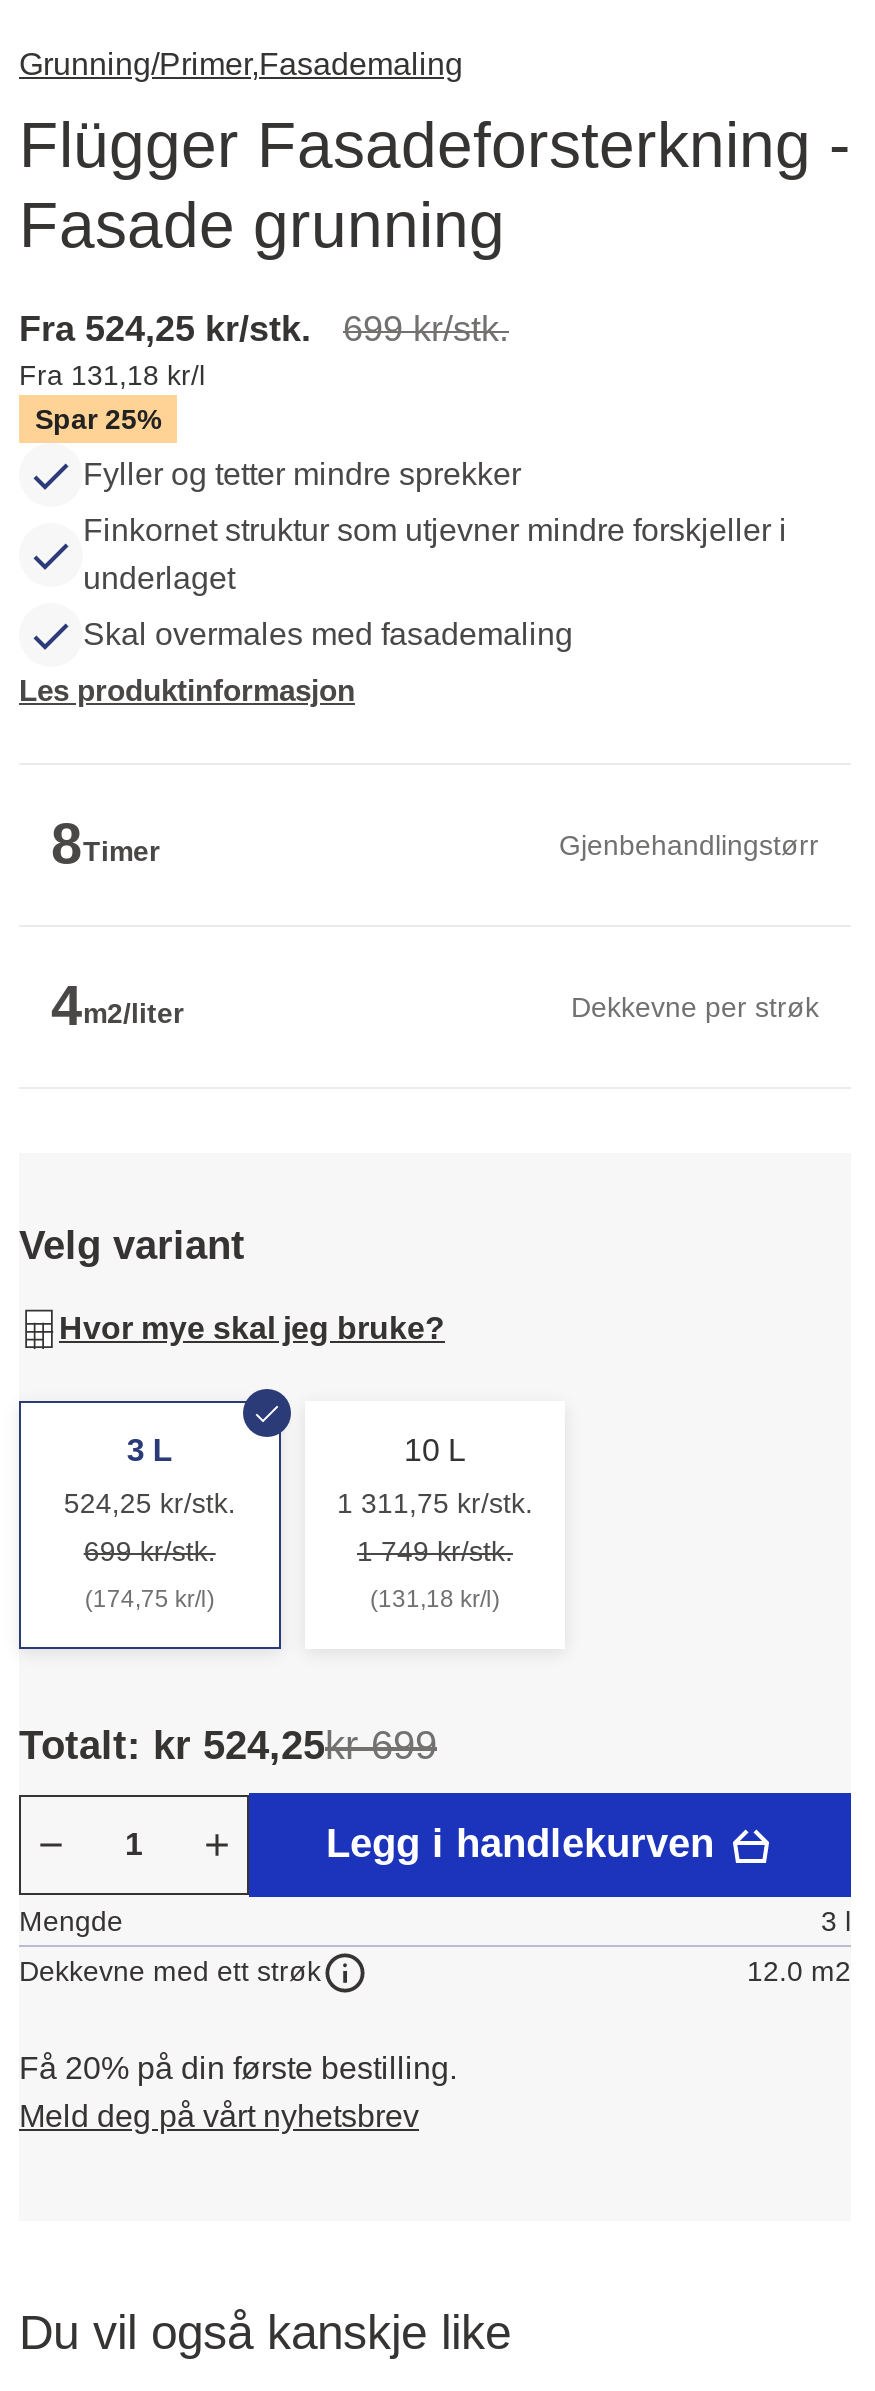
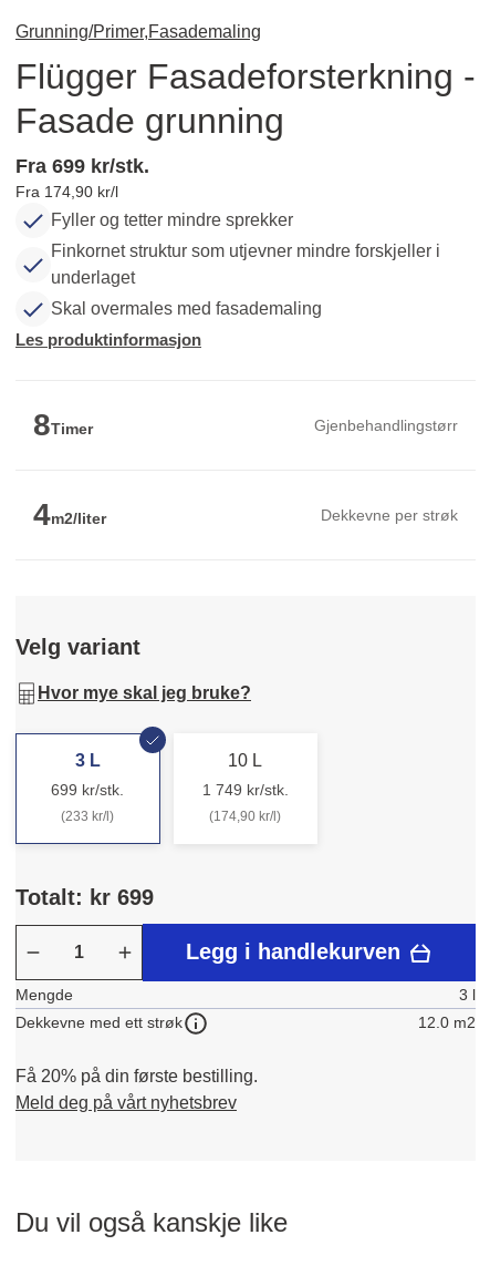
- Fra 524,25 kr/stk.
- 699 kr/stk.
- Fra 131,18 kr/l
- Spar 25%
+ Fra 699 kr/stk.
+ Fra 174,90 kr/l

- 524,25 kr/stk.

- 1 311,75 kr/stk.

- (174,75 kr/l)
+ (233 kr/l)

- (131,18 kr/l)
+ (174,90 kr/l)

- Totalt: kr 524,25kr 699
+ Totalt: kr 699
